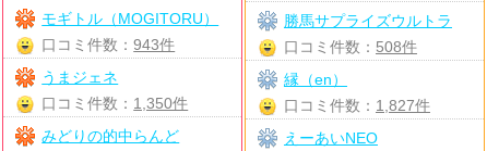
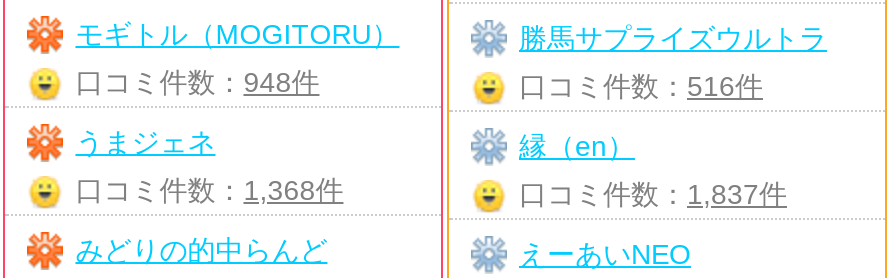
- 口コミ件数：943件
+ 口コミ件数：948件

- 口コミ件数：508件
+ 口コミ件数：516件

- 口コミ件数：1,350件
+ 口コミ件数：1,368件

- 口コミ件数：1,827件
+ 口コミ件数：1,837件
